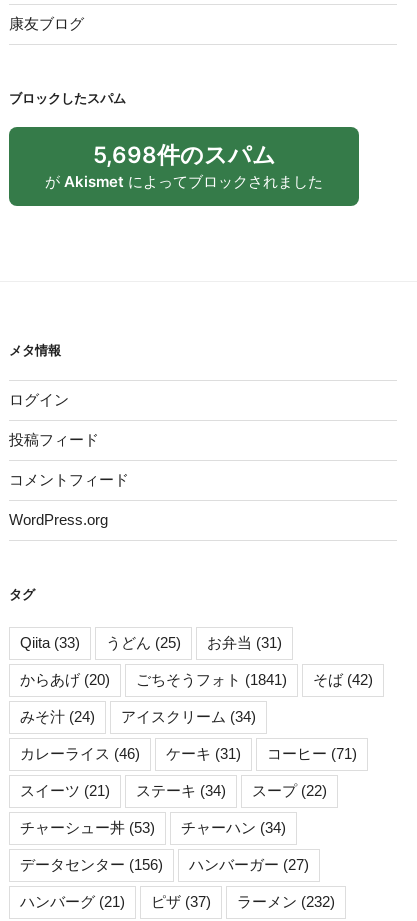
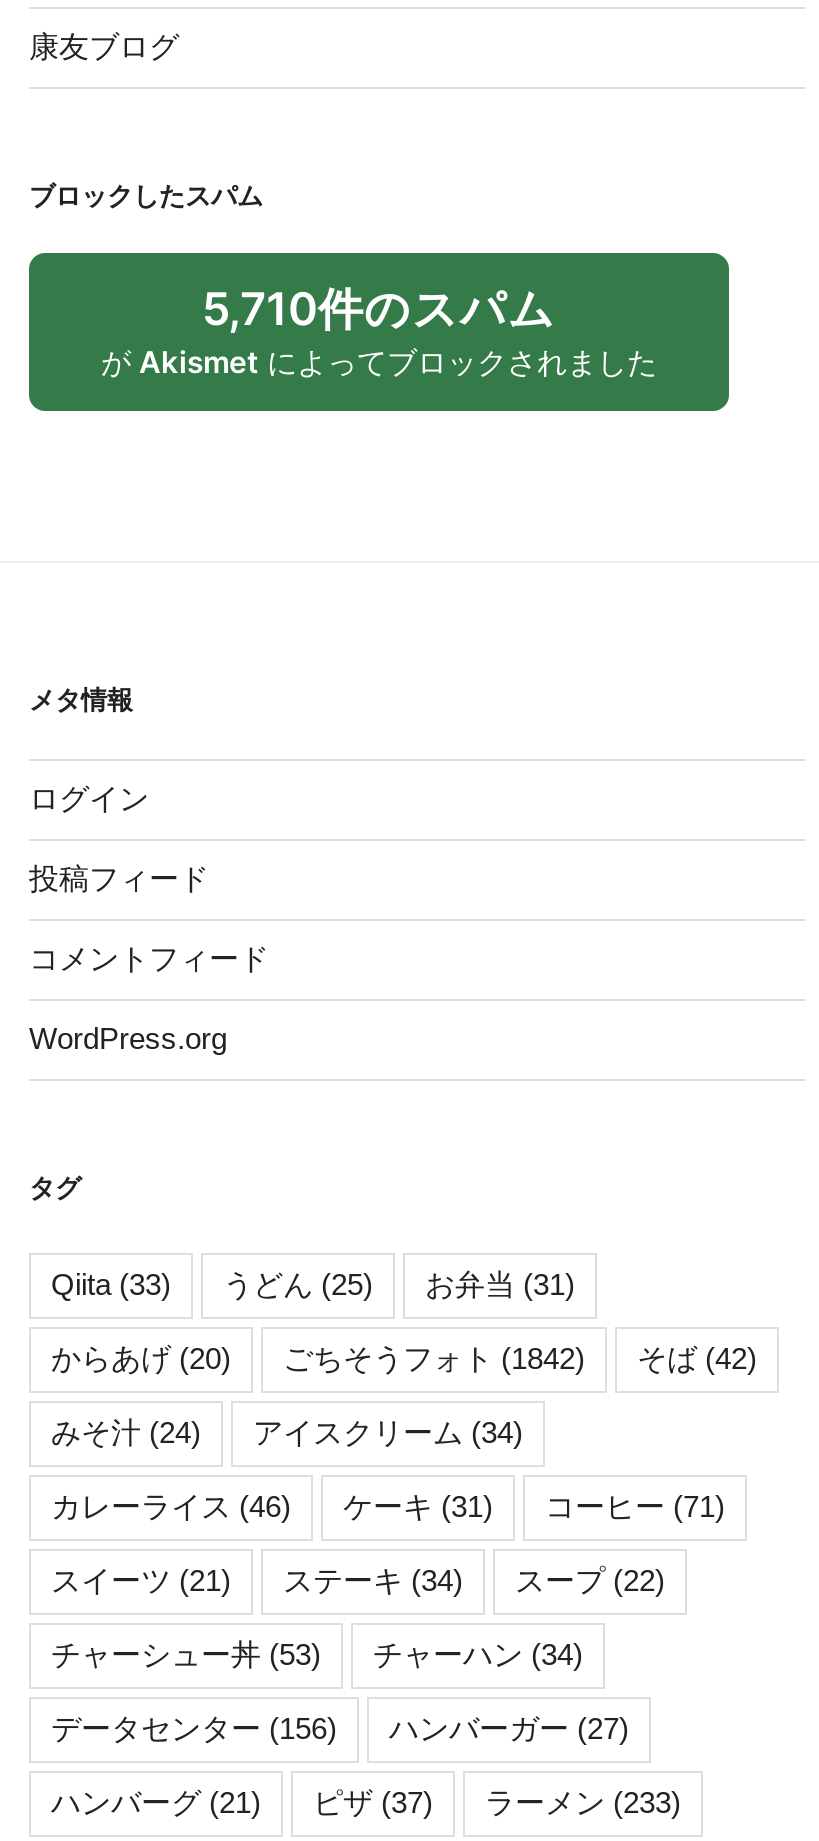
- 5,698件のスパム
+ 5,710件のスパム

- ごちそうフォト(1841)
+ ごちそうフォト(1842)

- ハンバーグ(21) ピザ(37) ラーメン(232)
+ ハンバーグ(21) ピザ(37) ラーメン(233)
